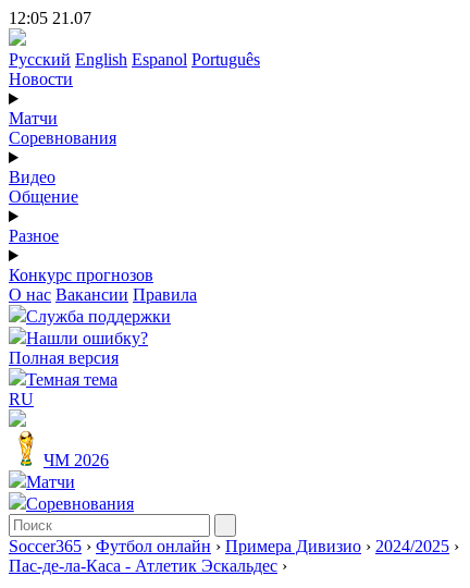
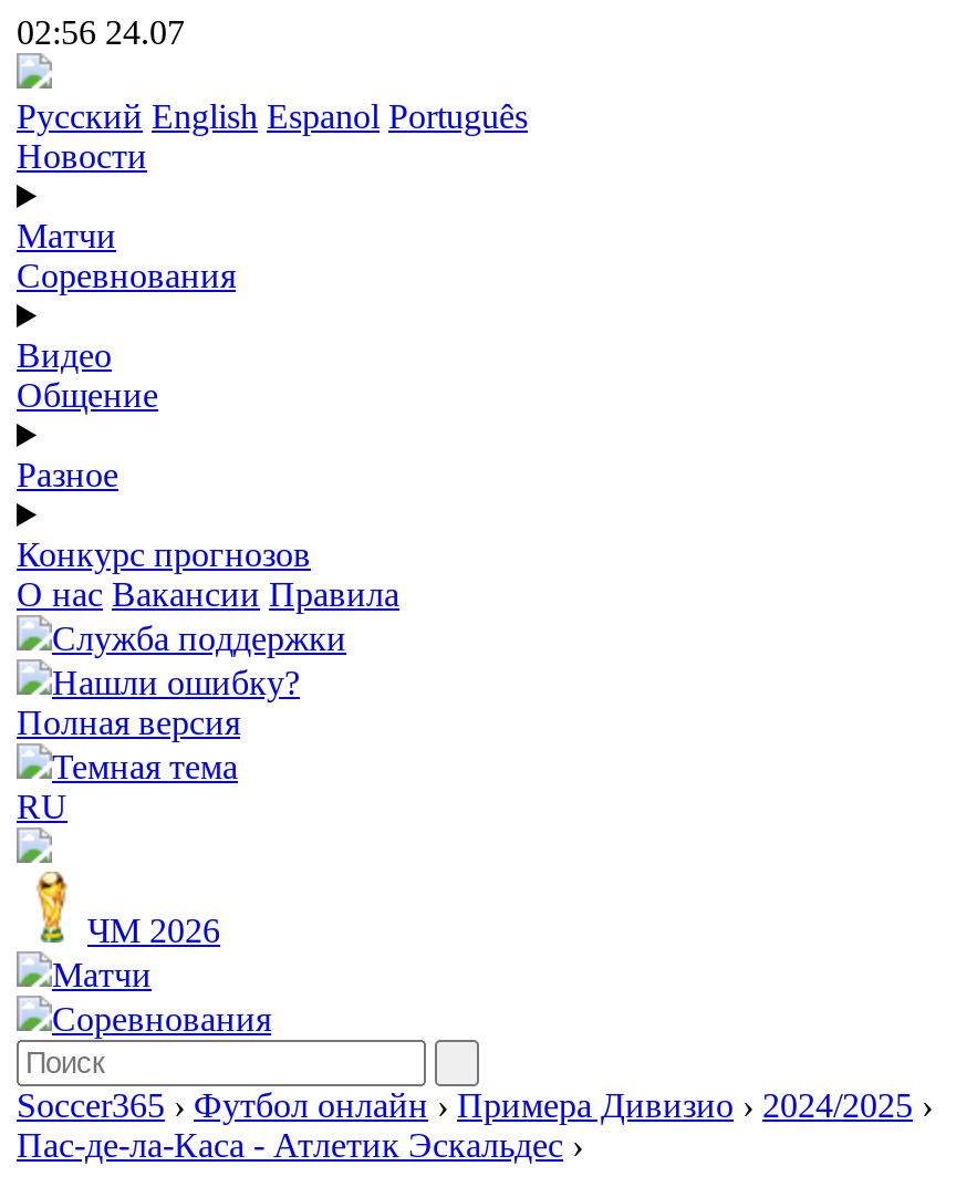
- 12:05 21.07
+ 02:56 24.07
